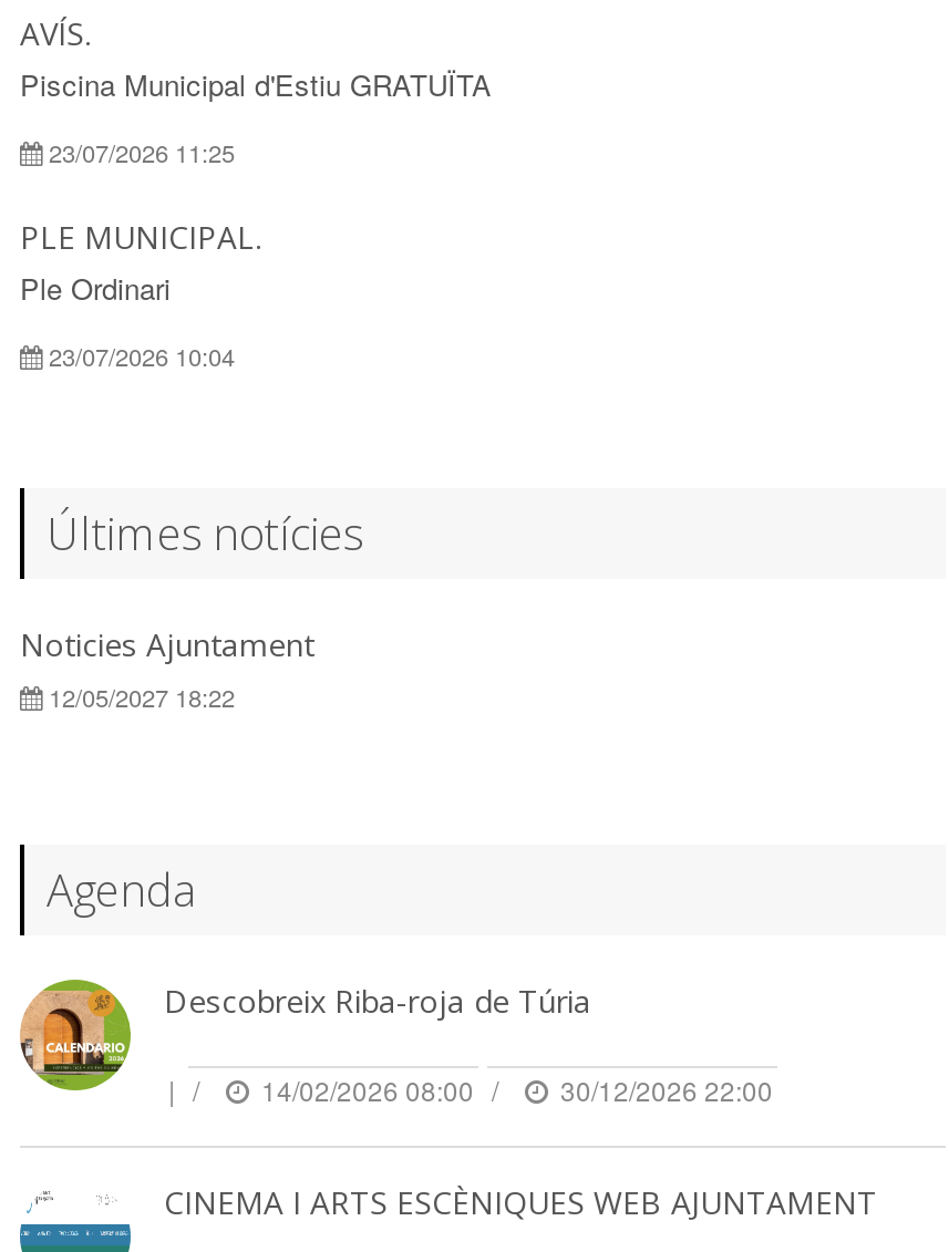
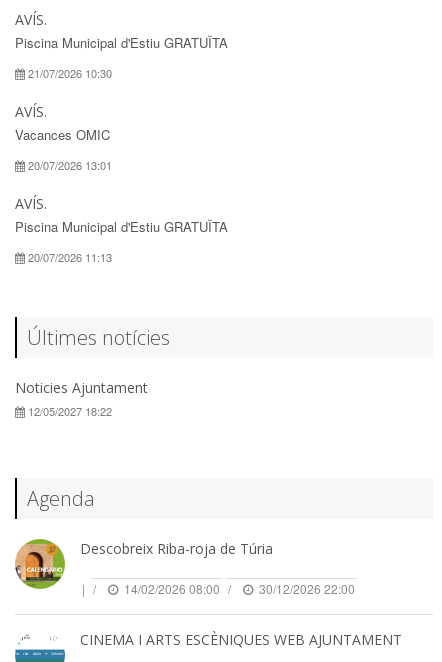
- 23/07/2026 11:25
- PLE MUNICIPAL.
- Ple Ordinari
- 23/07/2026 10:04
+ 21/07/2026 10:30
+ AVÍS.
+ Vacances OMIC
+ 20/07/2026 13:01
+ AVÍS.
+ Piscina Municipal d'Estiu GRATUÏTA
+ 20/07/2026 11:13
